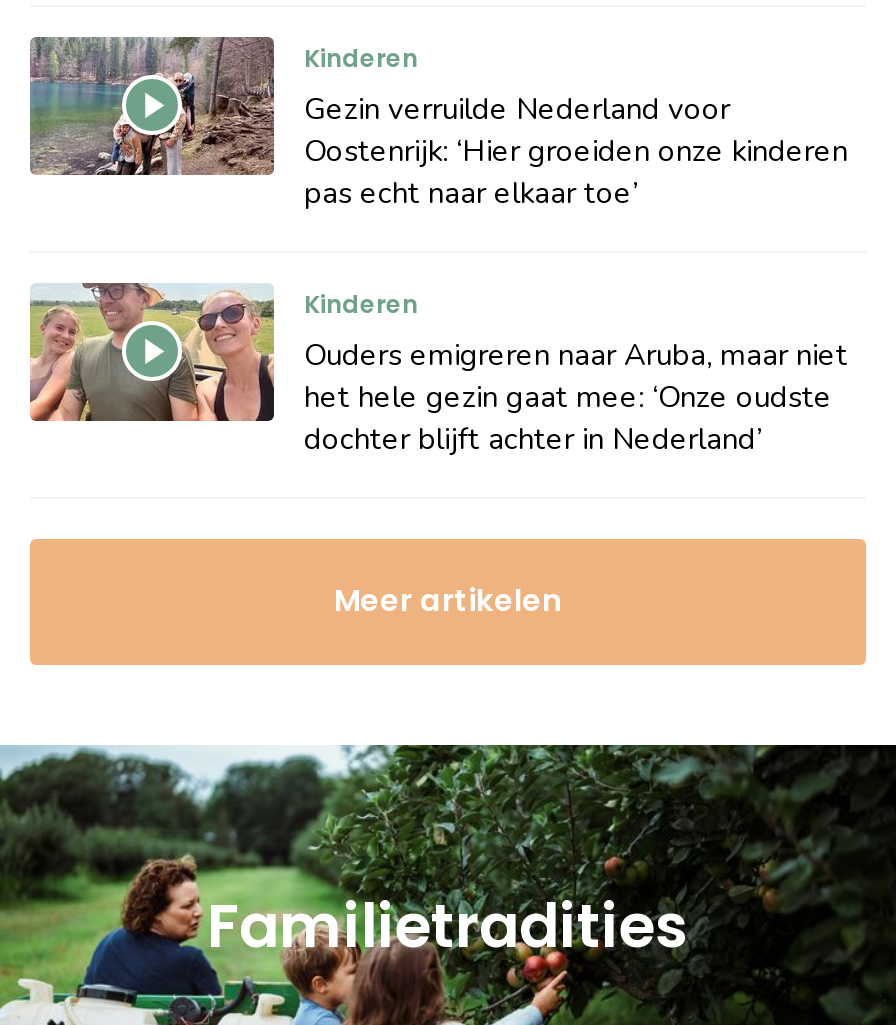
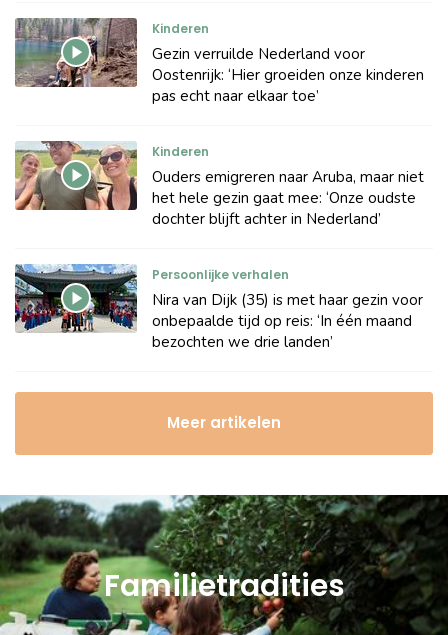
+ [image]
+ Persoonlijke verhalen
+ Nira van Dijk (35) is met haar gezin voor
+ onbepaalde tijd op reis: ‘In één maand
+ bezochten we drie landen’
